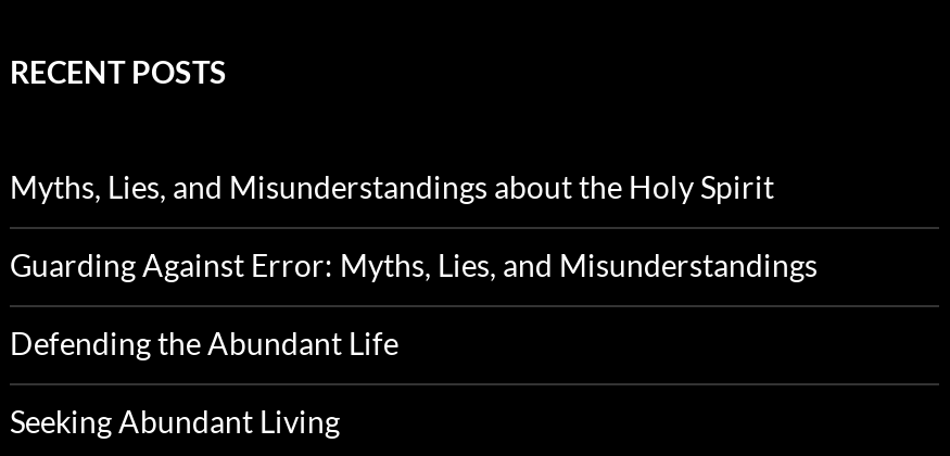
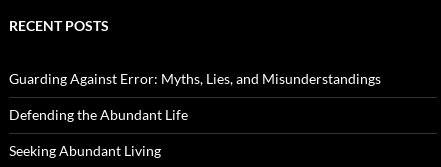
- Myths, Lies, and Misunderstandings about the Holy Spirit
